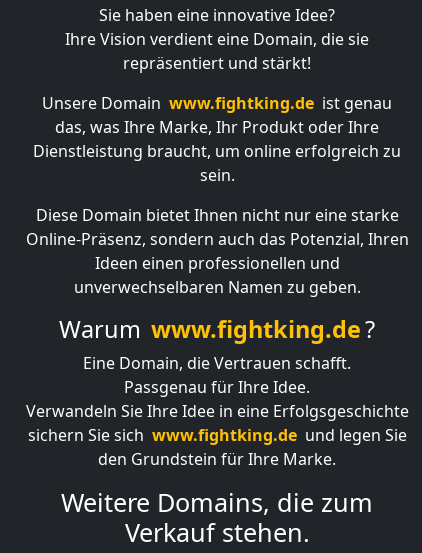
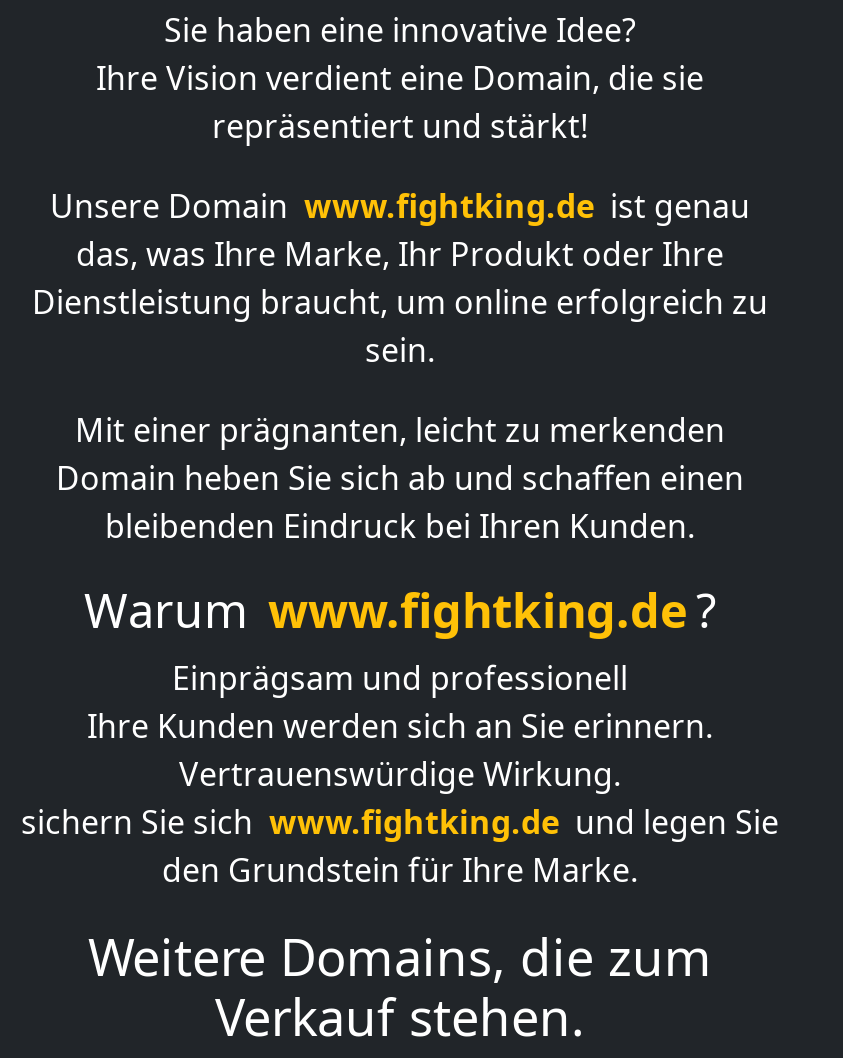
- Diese Domain bietet Ihnen nicht nur eine starke
- Online-Präsenz, sondern auch das Potenzial, Ihren
- Ideen einen professionellen und
- unverwechselbaren Namen zu geben.
+ Mit einer prägnanten, leicht zu merkenden
+ Domain heben Sie sich ab und schaffen einen
+ bleibenden Eindruck bei Ihren Kunden.

- Eine Domain, die Vertrauen schafft.
- Passgenau für Ihre Idee.
- Verwandeln Sie Ihre Idee in eine Erfolgsgeschichte
+ Einprägsam und professionell
+ Ihre Kunden werden sich an Sie erinnern.
+ Vertrauenswürdige Wirkung.
